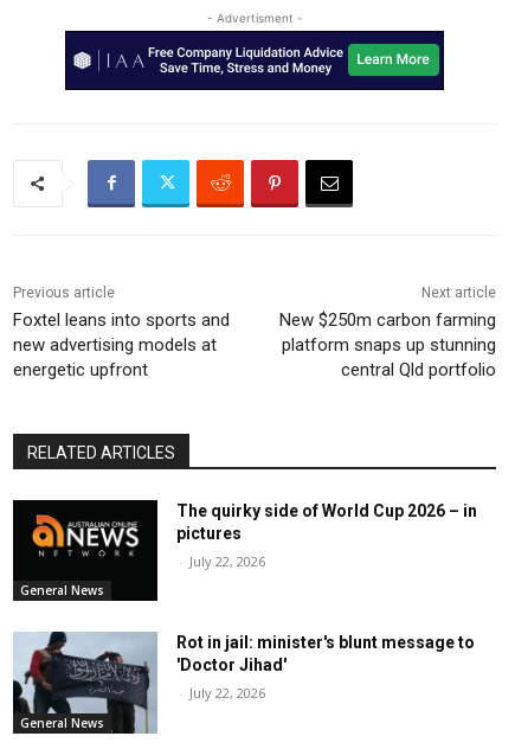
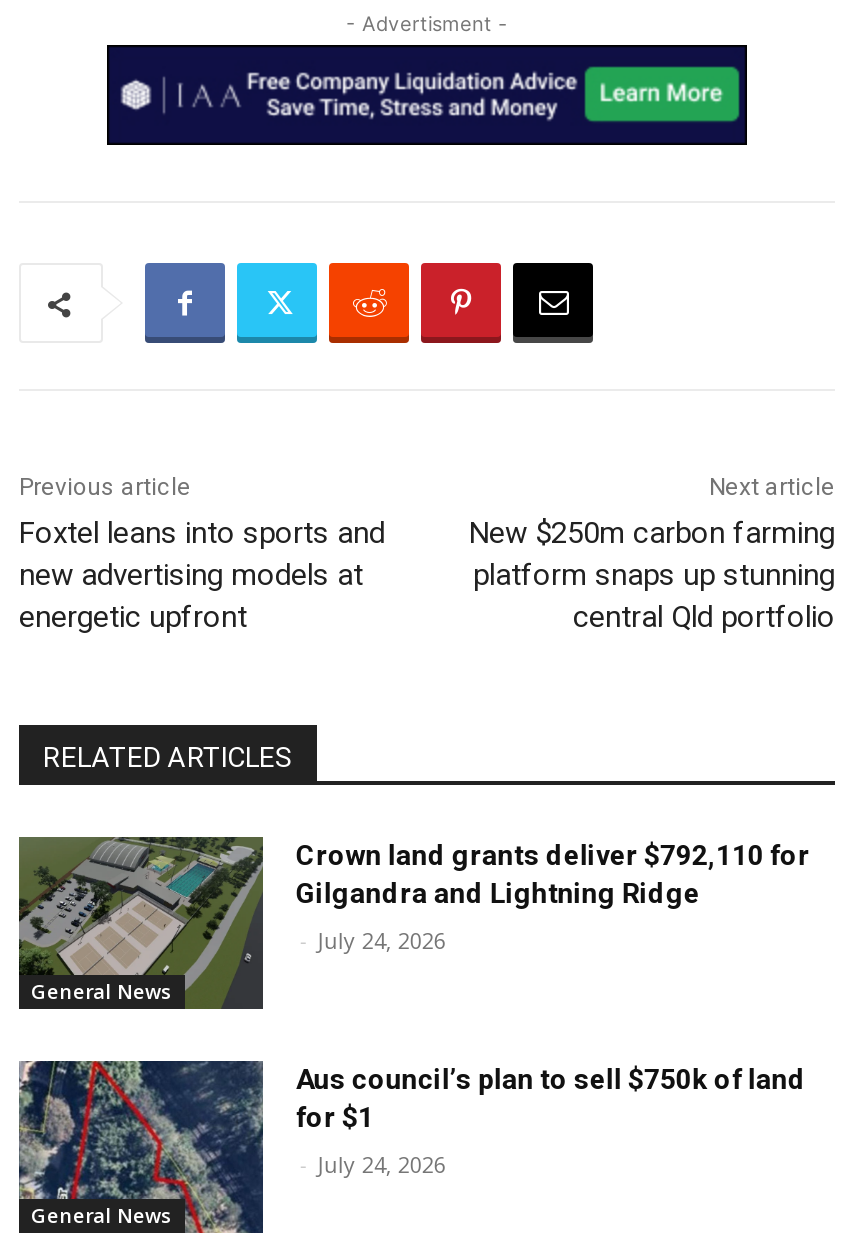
- [image]
- The quirky side of World Cup 2026 – in
- pictures
+ [image]
+ Crown land grants deliver $792,110 for
+ Gilgandra and Lightning Ridge

- - July 22, 2026
+ - July 24, 2026

- [image]
- Rot in jail: minister's blunt message to
- 'Doctor Jihad'
+ [image]
+ Aus council’s plan to sell $750k of land
+ for $1

- - July 22, 2026
+ - July 24, 2026
